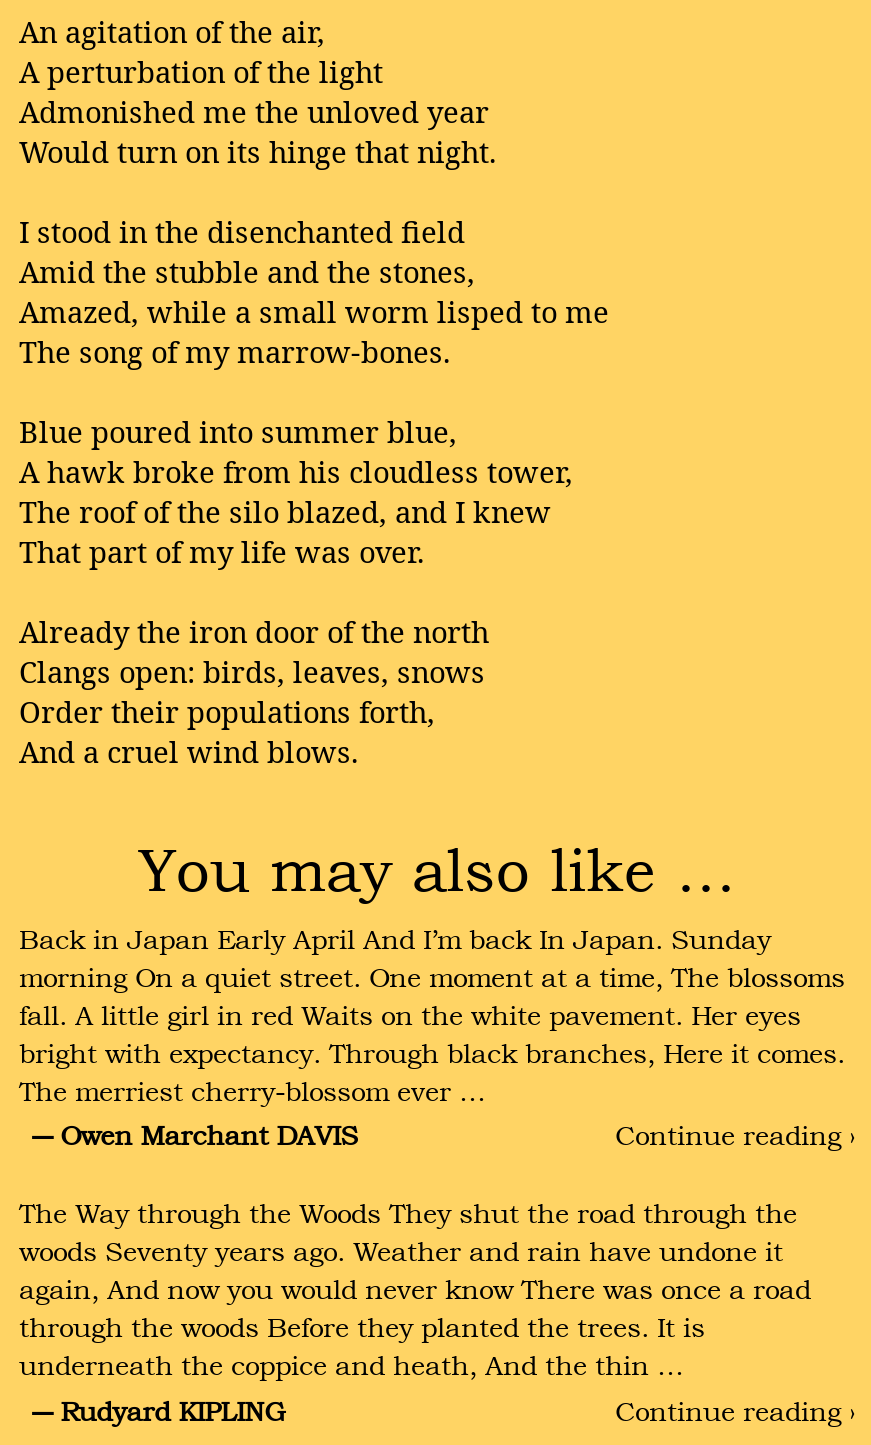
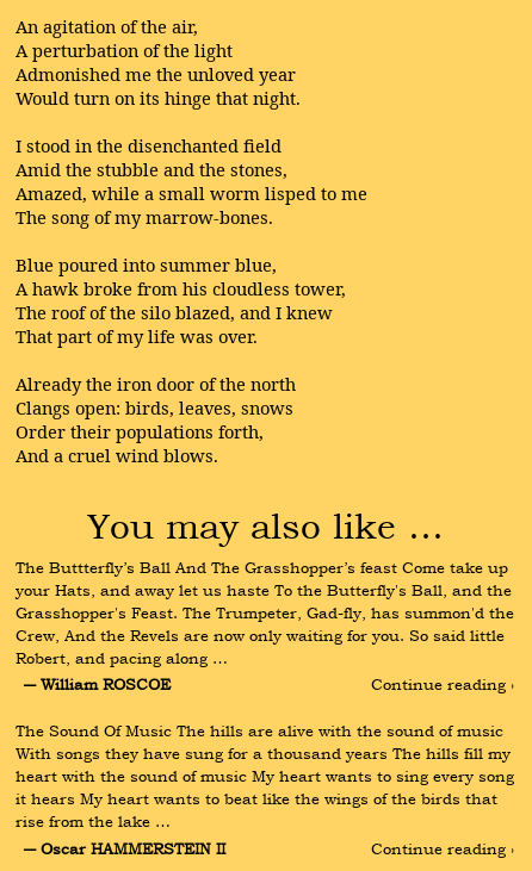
- Back in Japan Early April And I’m back In Japan. Sunday
- morning On a quiet street. One moment at a time, The blossoms
- fall. A little girl in red Waits on the white pavement. Her eyes
- bright with expectancy. Through black branches, Here it comes.
- The merriest cherry-blossom ever …
- ― Owen Marchant DAVIS
+ The Buttterfly’s Ball And The Grasshopper’s feast Come take up
+ your Hats, and away let us haste To the Butterfly's Ball, and the
+ Grasshopper's Feast. The Trumpeter, Gad-fly, has summon'd the
+ Crew, And the Revels are now only waiting for you. So said little
+ Robert, and pacing along …
+ ― William ROSCOE

- The Way through the Woods They shut the road through the
- woods Seventy years ago. Weather and rain have undone it
- again, And now you would never know There was once a road
- through the woods Before they planted the trees. It is
- underneath the coppice and heath, And the thin …
- ― Rudyard KIPLING
+ The Sound Of Music The hills are alive with the sound of music
+ With songs they have sung for a thousand years The hills fill my
+ heart with the sound of music My heart wants to sing every song
+ it hears My heart wants to beat like the wings of the birds that
+ rise from the lake …
+ ― Oscar HAMMERSTEIN II
